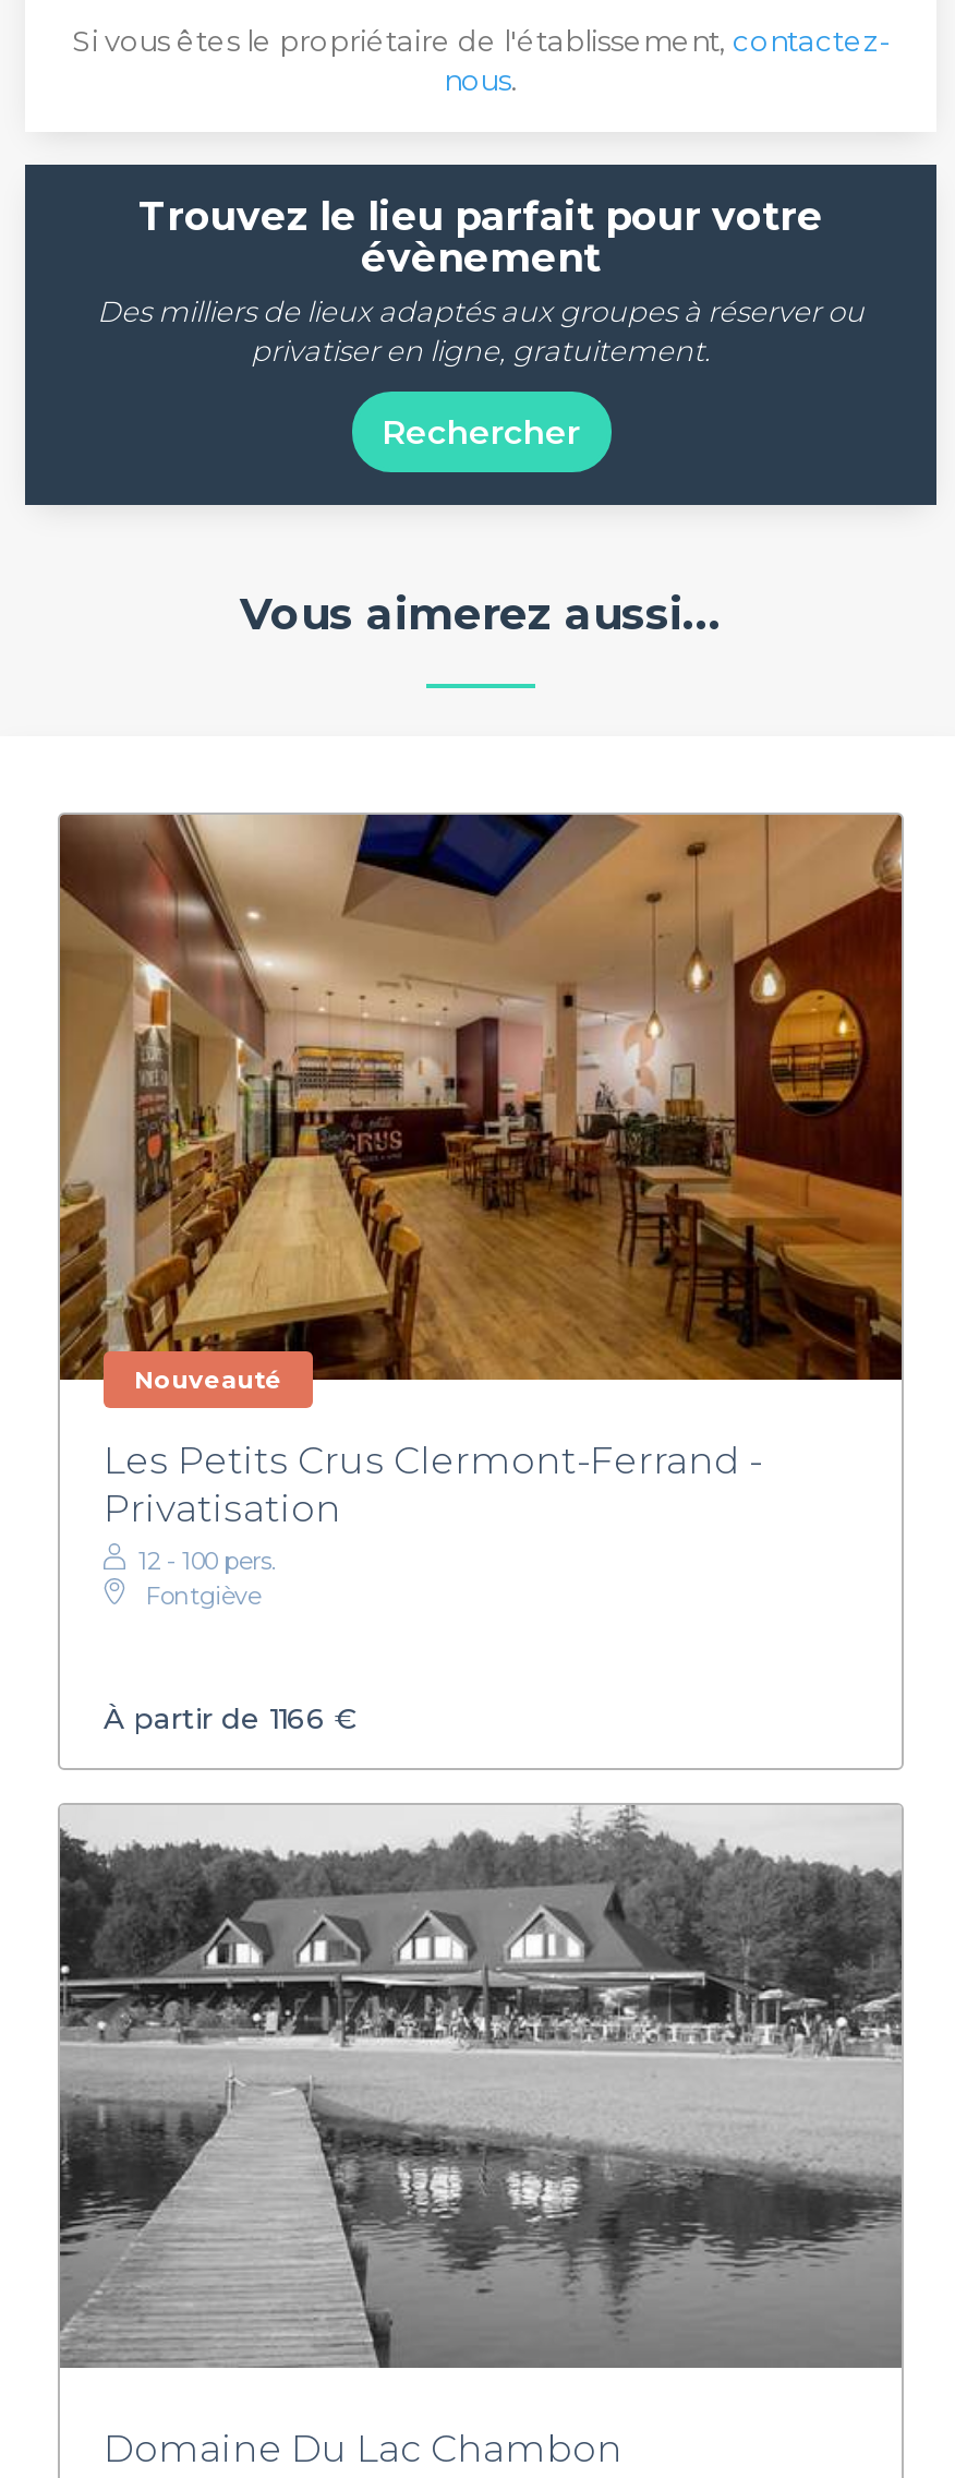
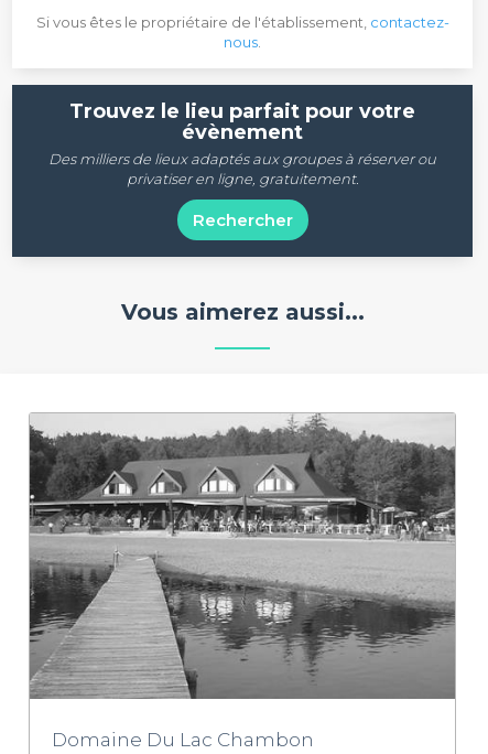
- [image]
- Nouveauté
- Les Petits Crus Clermont-Ferrand -
- Privatisation
- 12 - 100 pers.
- Fontgiève

- À partir de 1166 €
